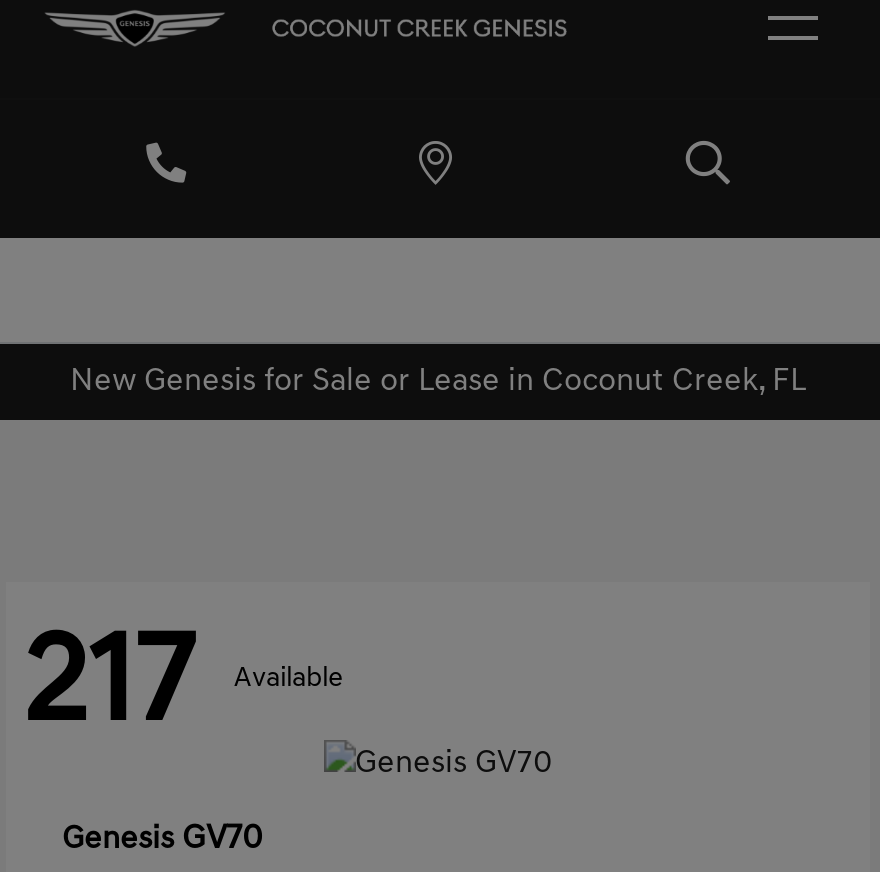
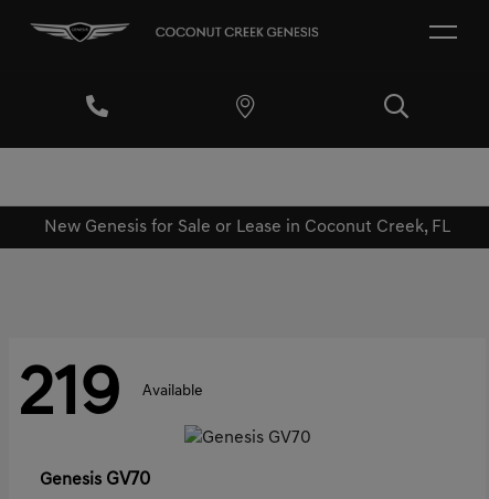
- 217 Available
+ 219 Available
